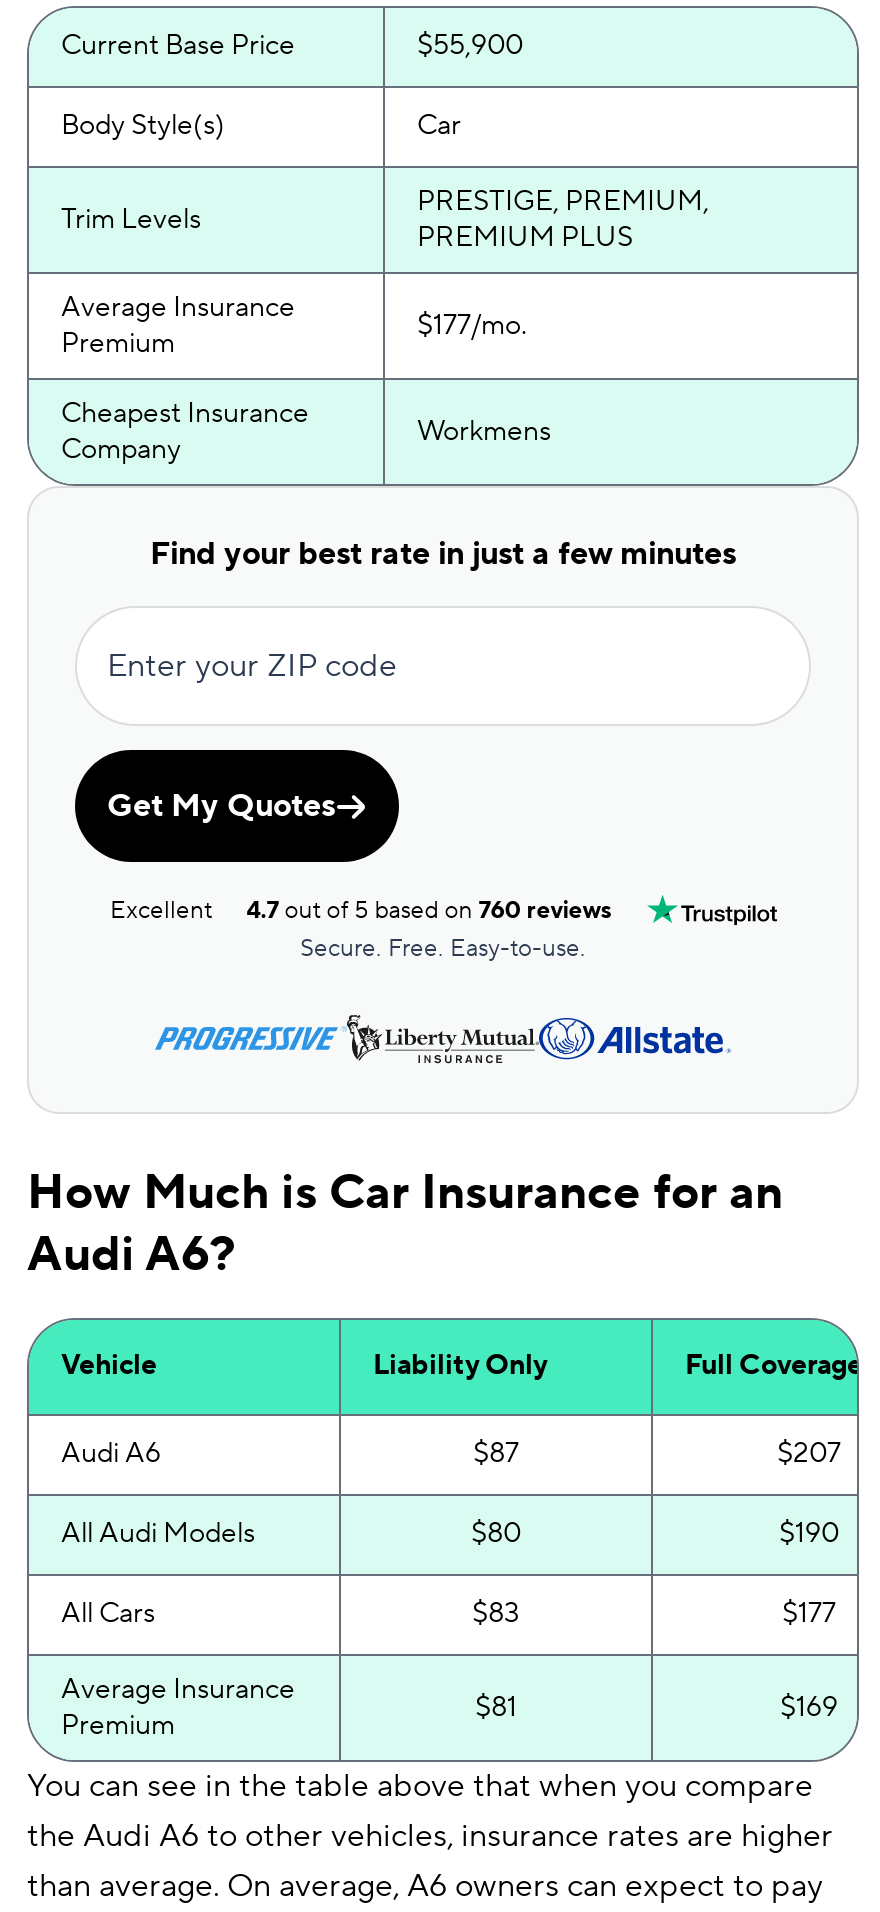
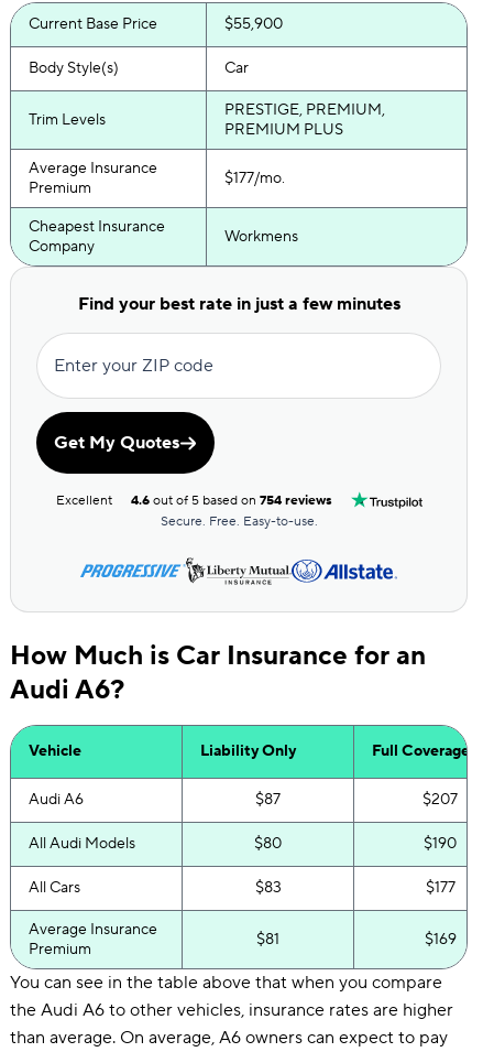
- 4.7 out of 5 based on 760 reviews
+ 4.6 out of 5 based on 754 reviews
